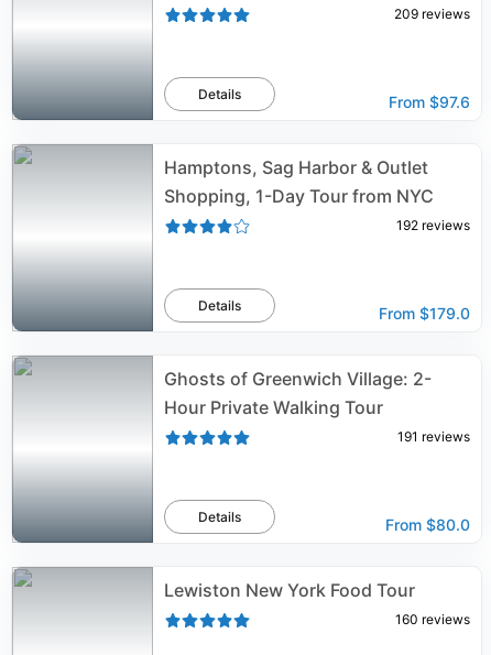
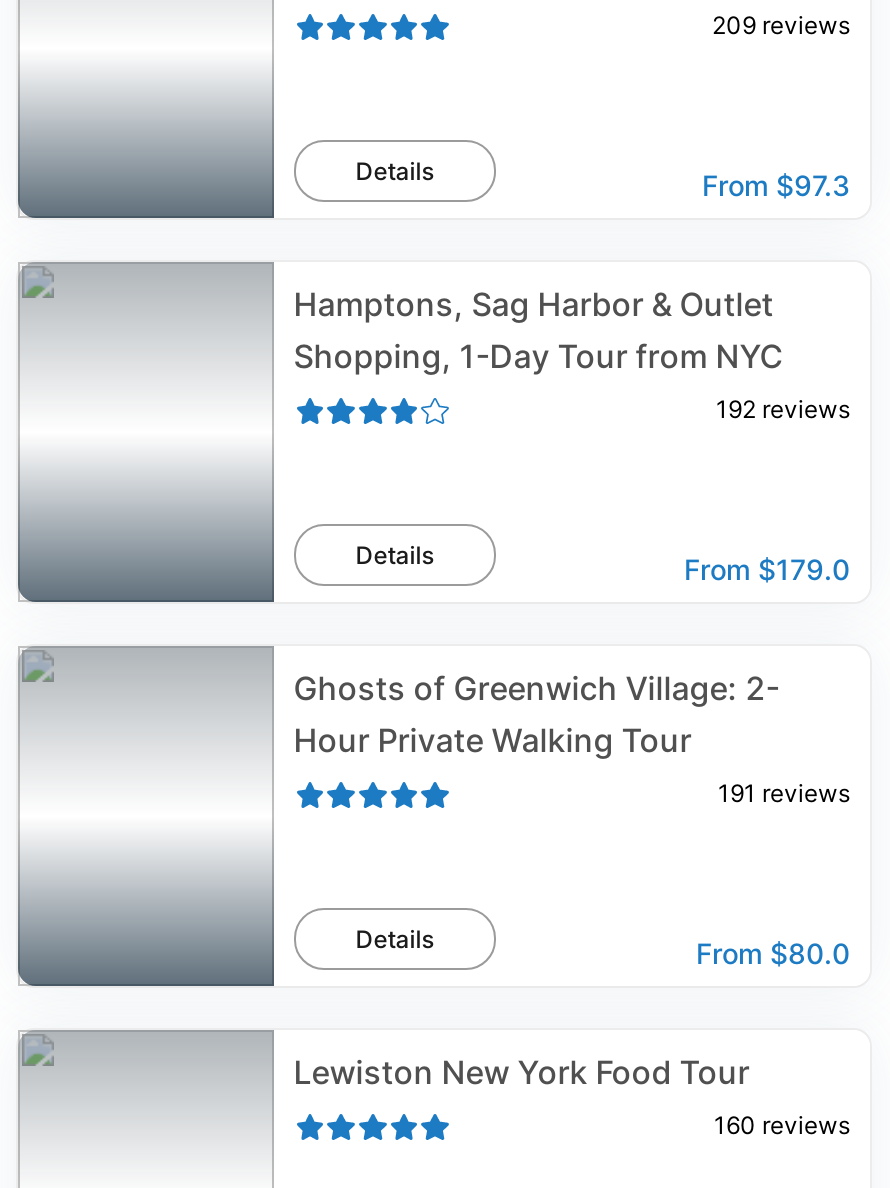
- From $97.6
+ From $97.3
